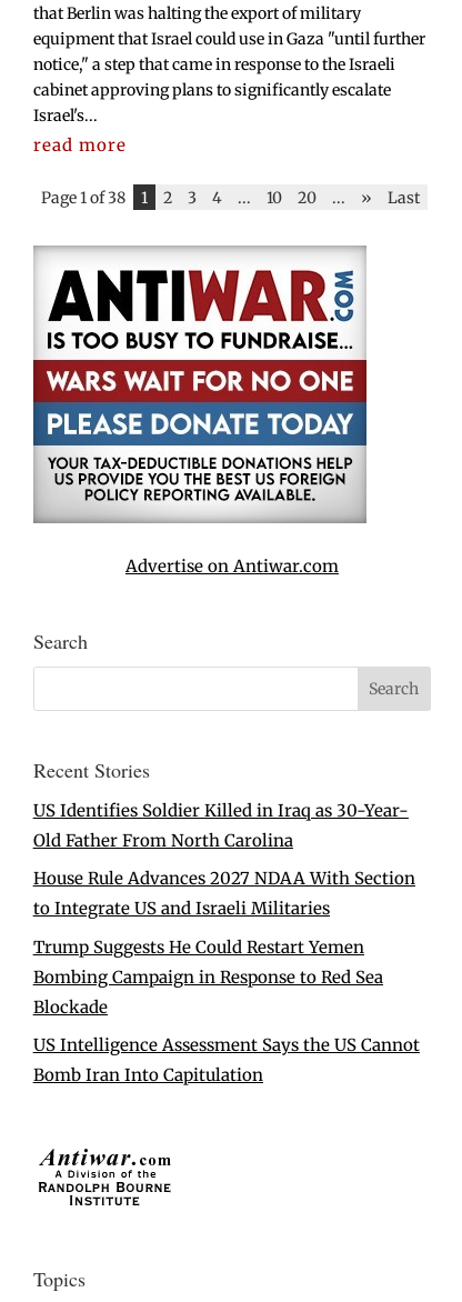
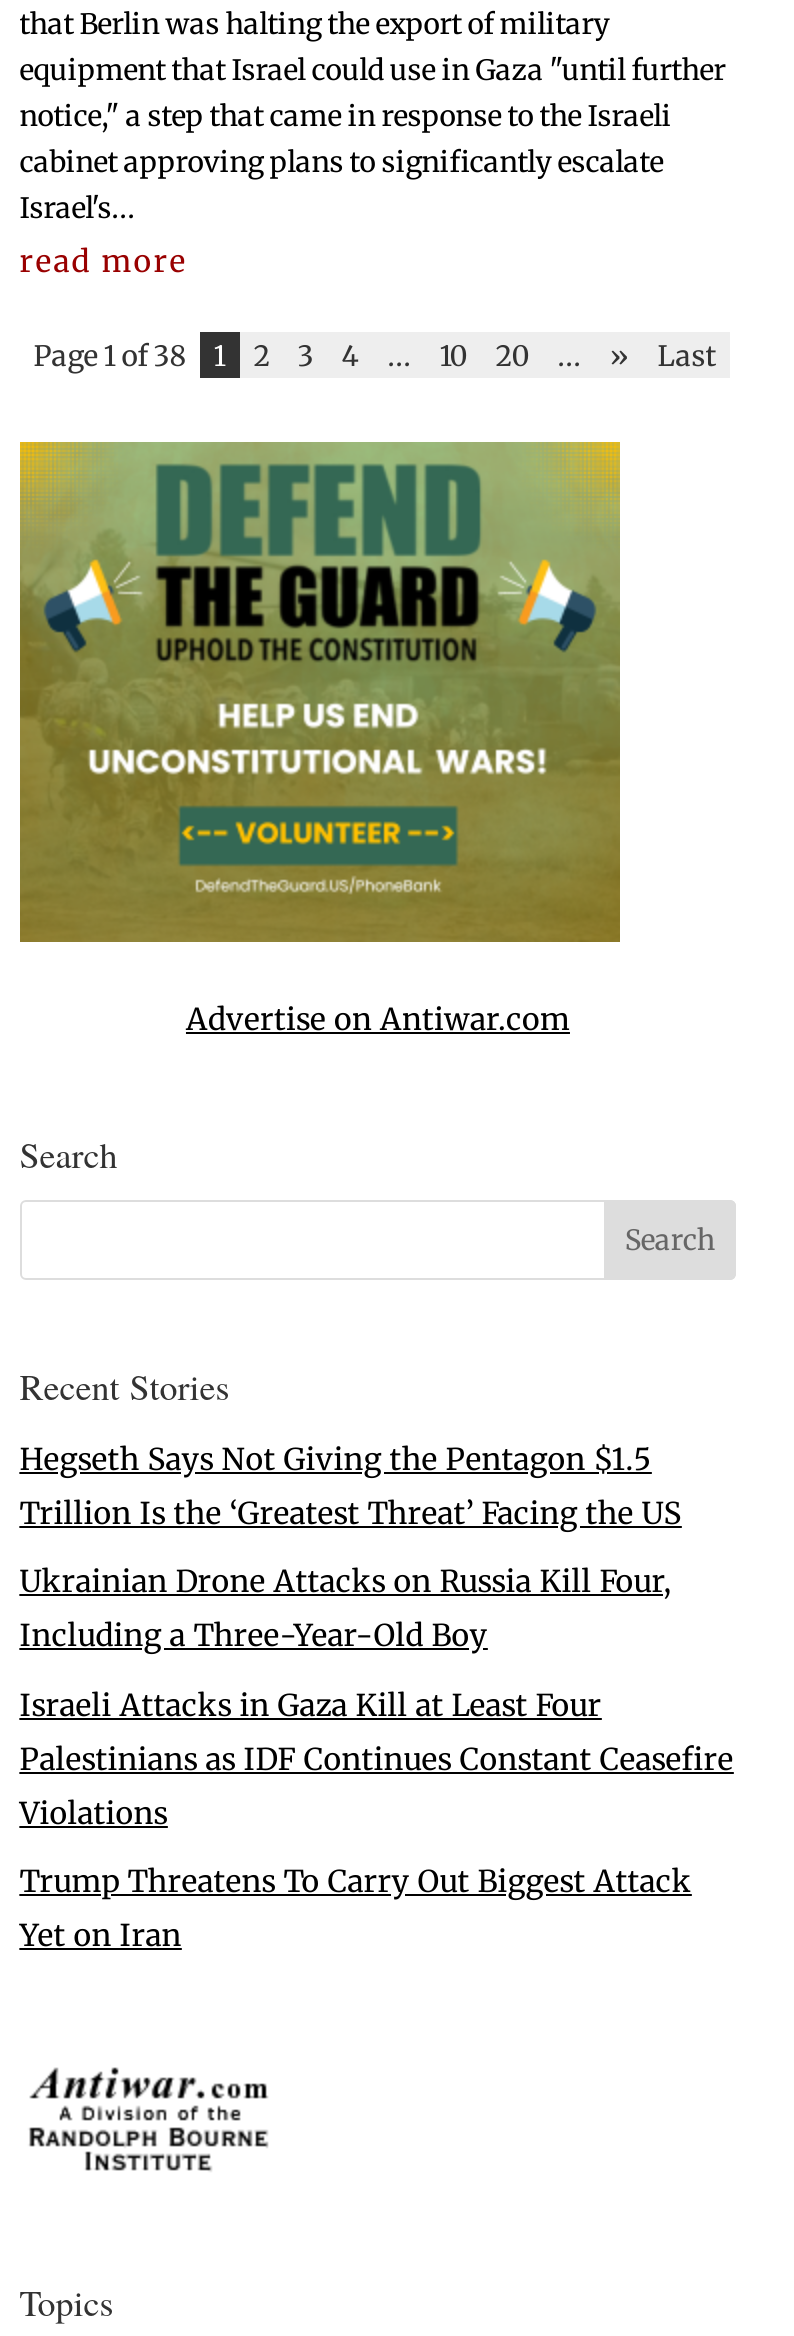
- [image]
+ [image]

- US Identifies Soldier Killed in Iraq as 30-Year-
- Old Father From North Carolina
+ Hegseth Says Not Giving the Pentagon $1.5
+ Trillion Is the ‘Greatest Threat’ Facing the US

- House Rule Advances 2027 NDAA With Section
- to Integrate US and Israeli Militaries
+ Ukrainian Drone Attacks on Russia Kill Four,
+ Including a Three-Year-Old Boy

- Trump Suggests He Could Restart Yemen
- Bombing Campaign in Response to Red Sea
- Blockade
+ Israeli Attacks in Gaza Kill at Least Four
+ Palestinians as IDF Continues Constant Ceasefire
+ Violations

- US Intelligence Assessment Says the US Cannot
- Bomb Iran Into Capitulation
+ Trump Threatens To Carry Out Biggest Attack
+ Yet on Iran
